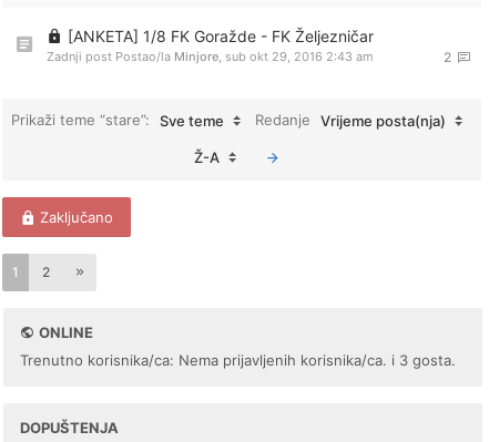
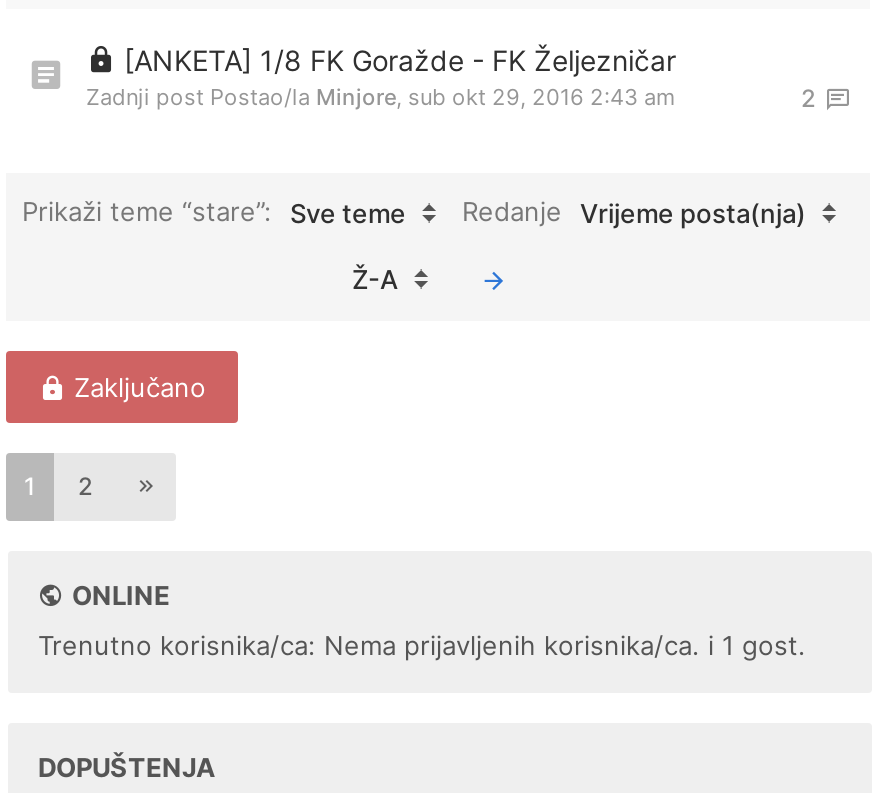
- Trenutno korisnika/ca: Nema prijavljenih korisnika/ca. i 3 gosta.
+ Trenutno korisnika/ca: Nema prijavljenih korisnika/ca. i 1 gost.
